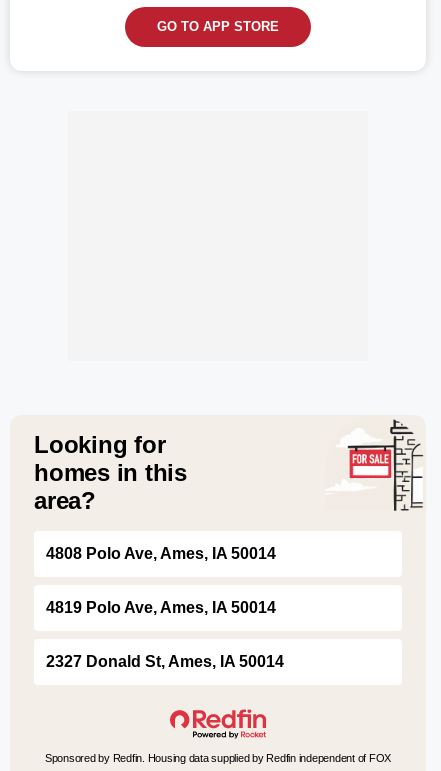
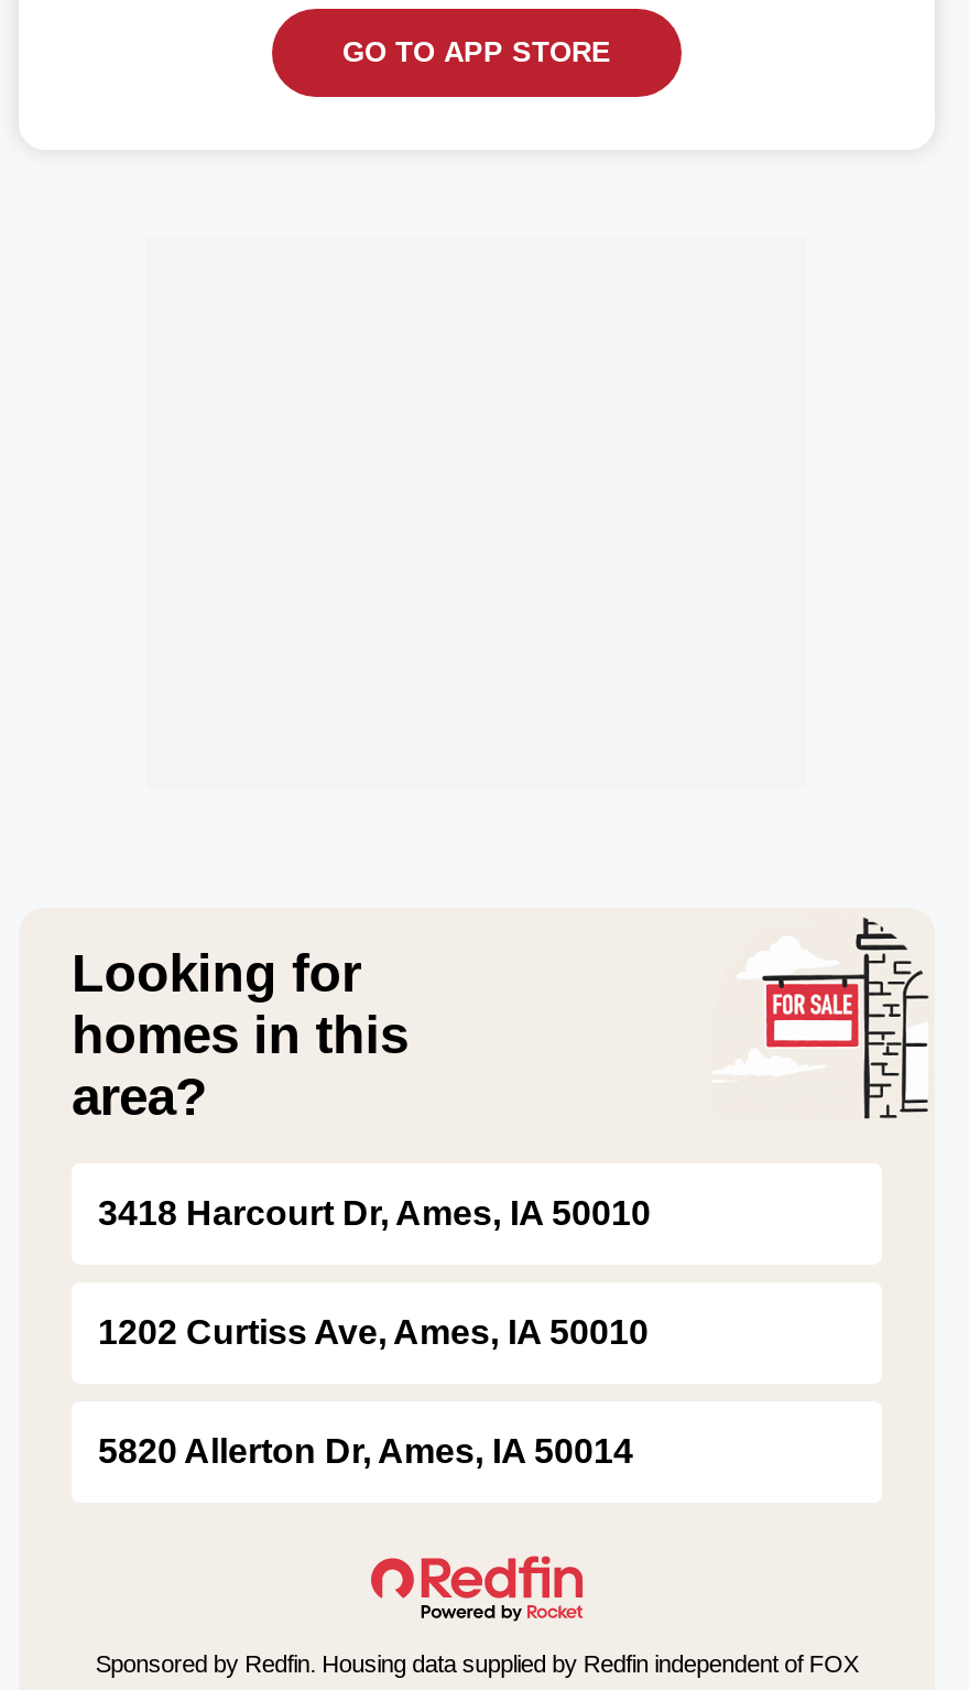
- 4808 Polo Ave, Ames, IA 50014
+ 3418 Harcourt Dr, Ames, IA 50010

- 4819 Polo Ave, Ames, IA 50014
+ 1202 Curtiss Ave, Ames, IA 50010

- 2327 Donald St, Ames, IA 50014
+ 5820 Allerton Dr, Ames, IA 50014
